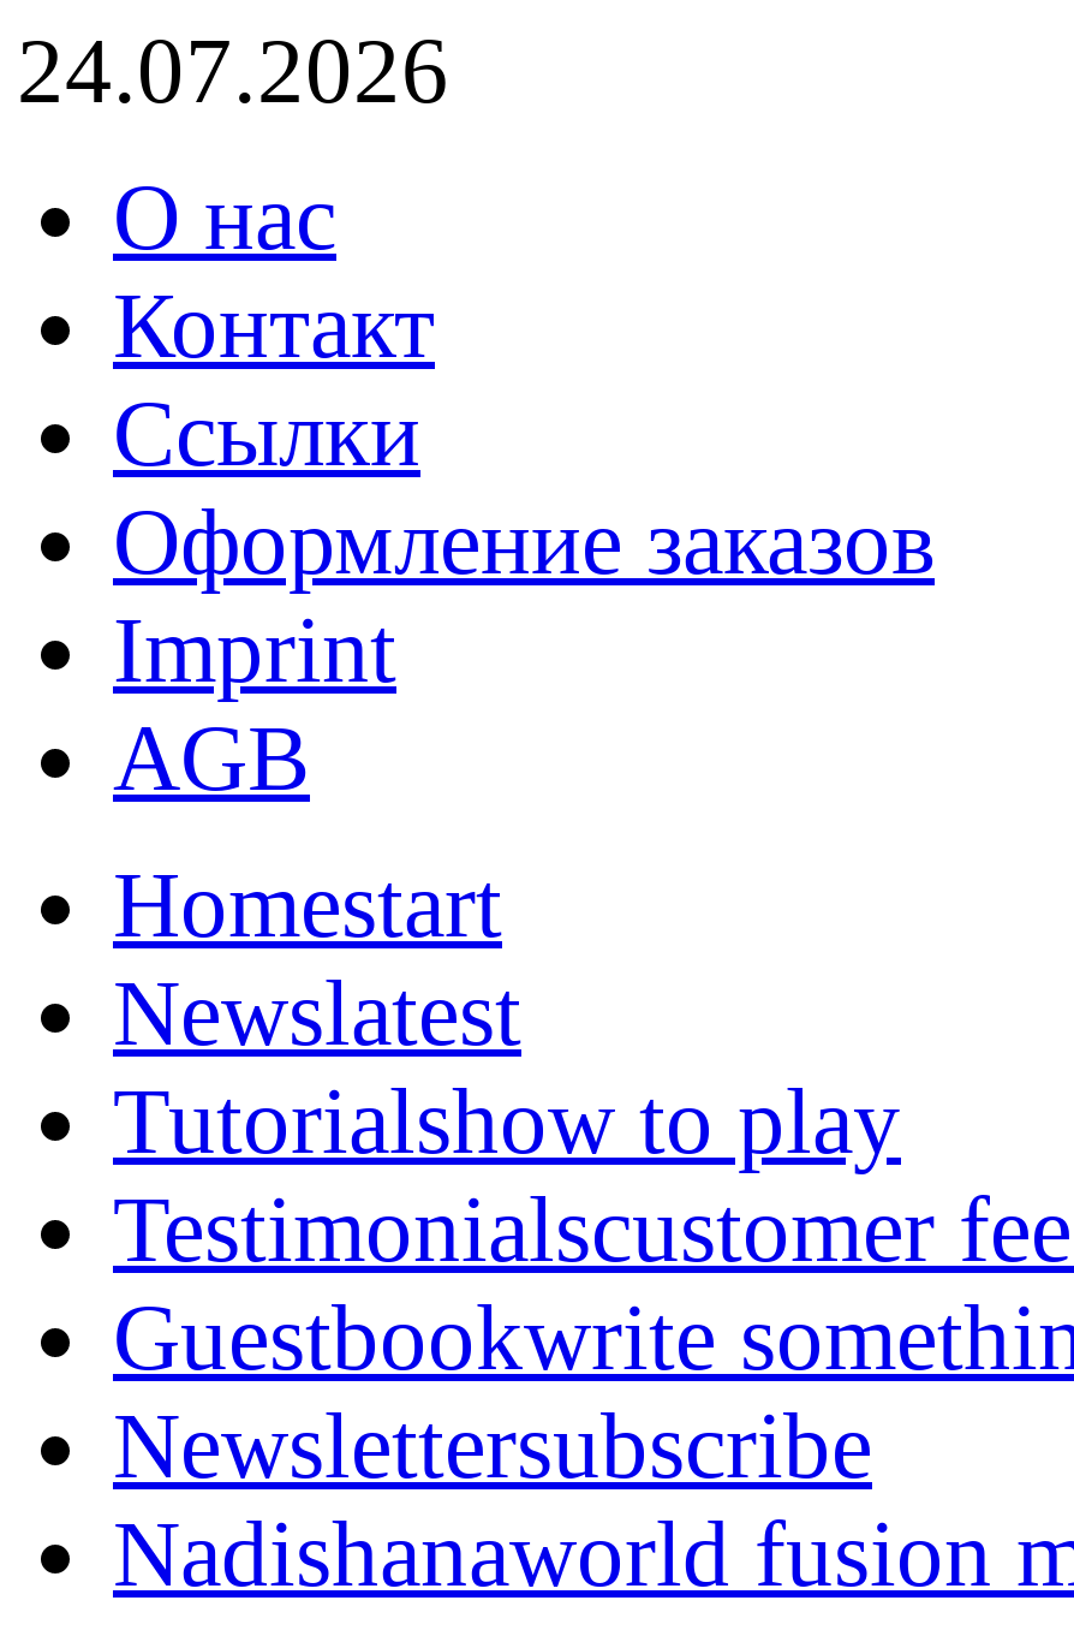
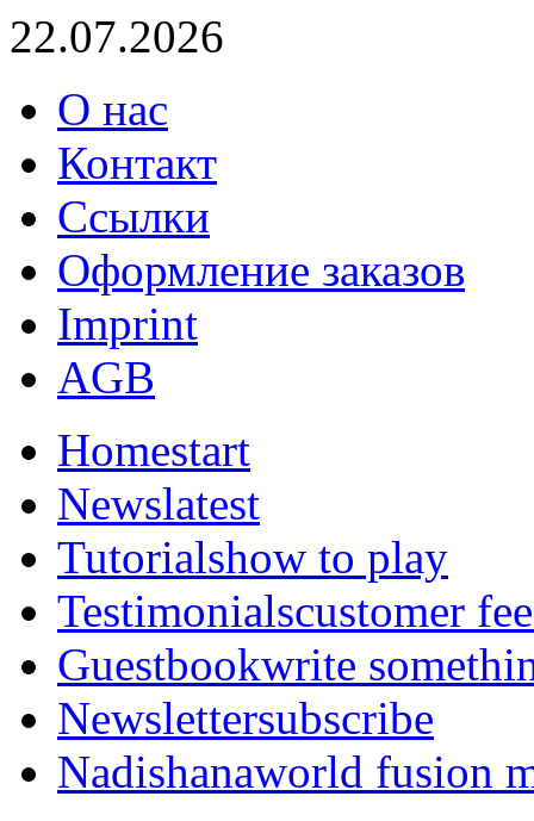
- 24.07.2026
+ 22.07.2026
